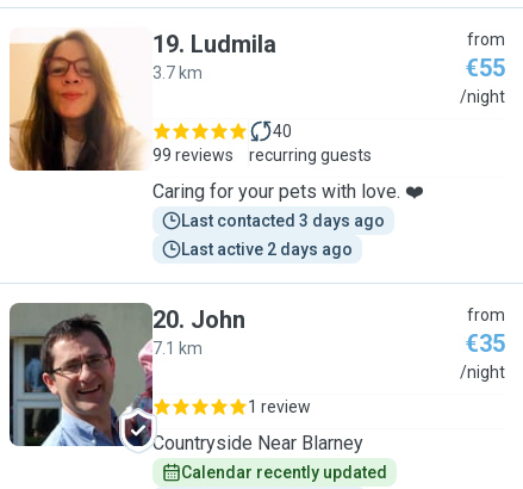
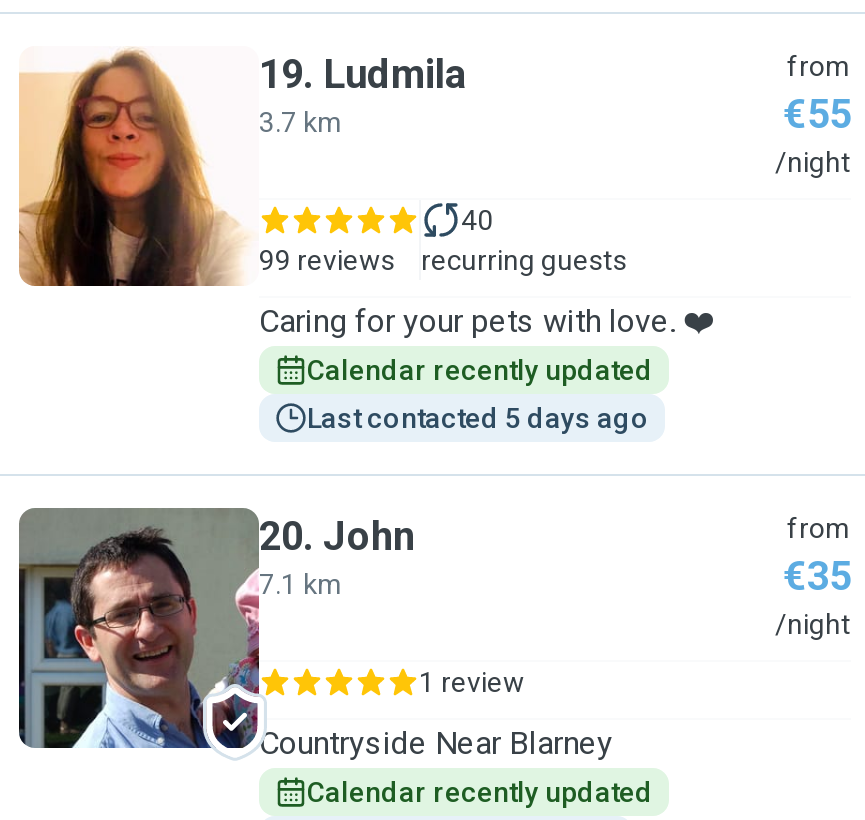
- Last contacted 3 days ago
+ Calendar recently updated

- Last active 2 days ago
+ Last contacted 5 days ago
